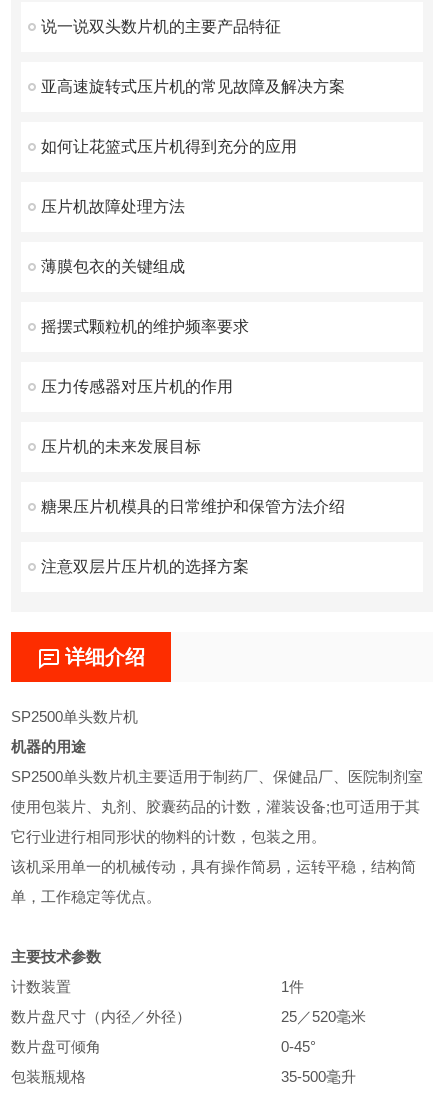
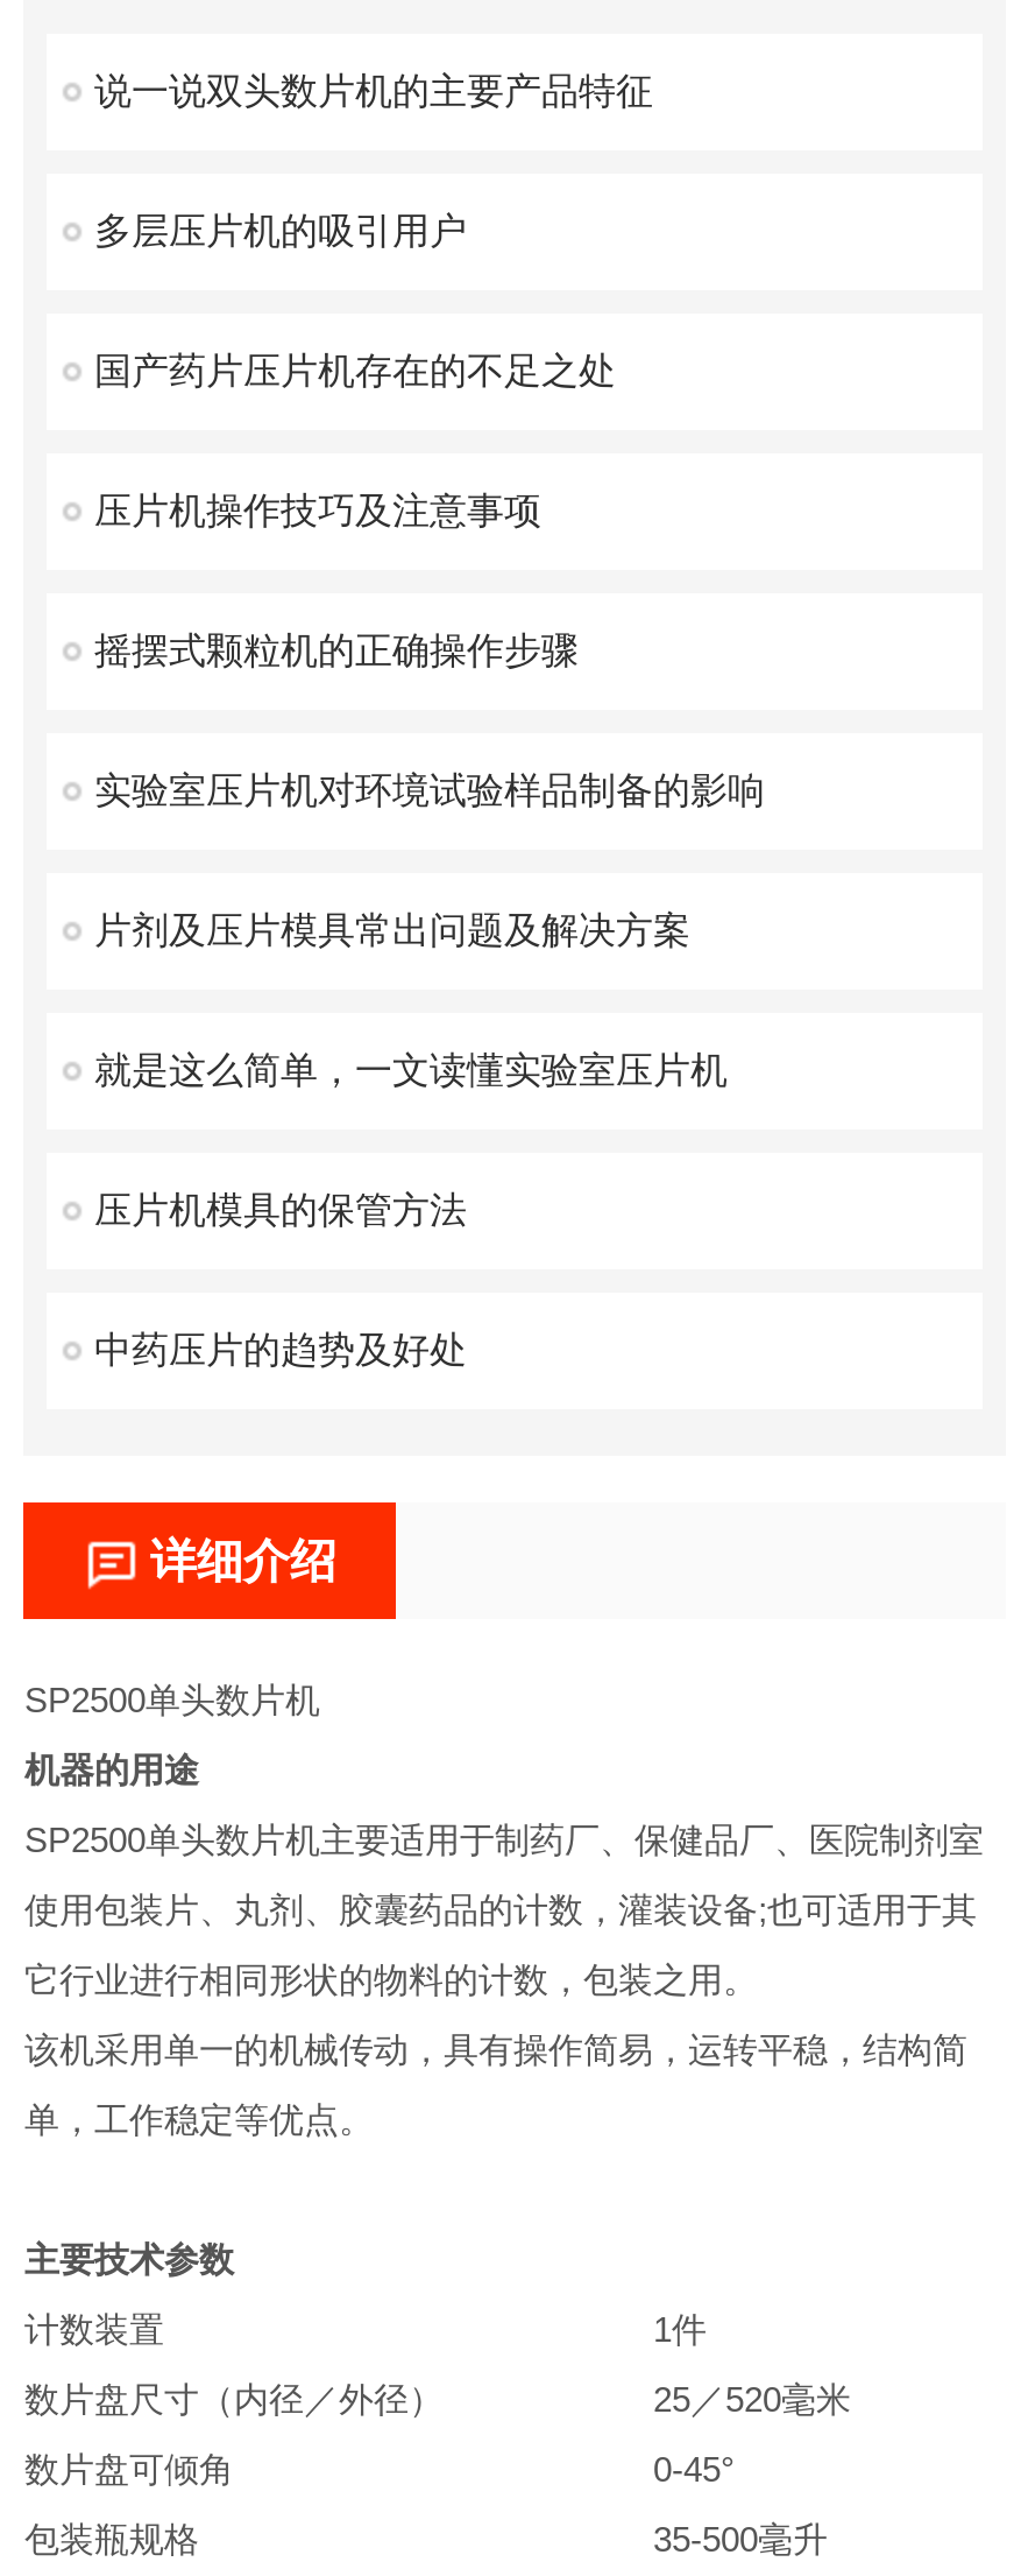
- 亚高速旋转式压片机的常见故障及解决方案
+ 多层压片机的吸引用户

- 如何让花篮式压片机得到充分的应用
+ 国产药片压片机存在的不足之处

- 压片机故障处理方法
+ 压片机操作技巧及注意事项

- 薄膜包衣的关键组成
+ 摇摆式颗粒机的正确操作步骤

- 摇摆式颗粒机的维护频率要求
+ 实验室压片机对环境试验样品制备的影响

- 压力传感器对压片机的作用
+ 片剂及压片模具常出问题及解决方案

- 压片机的未来发展目标
+ 就是这么简单，一文读懂实验室压片机

- 糖果压片机模具的日常维护和保管方法介绍
+ 压片机模具的保管方法

- 注意双层片压片机的选择方案
+ 中药压片的趋势及好处
